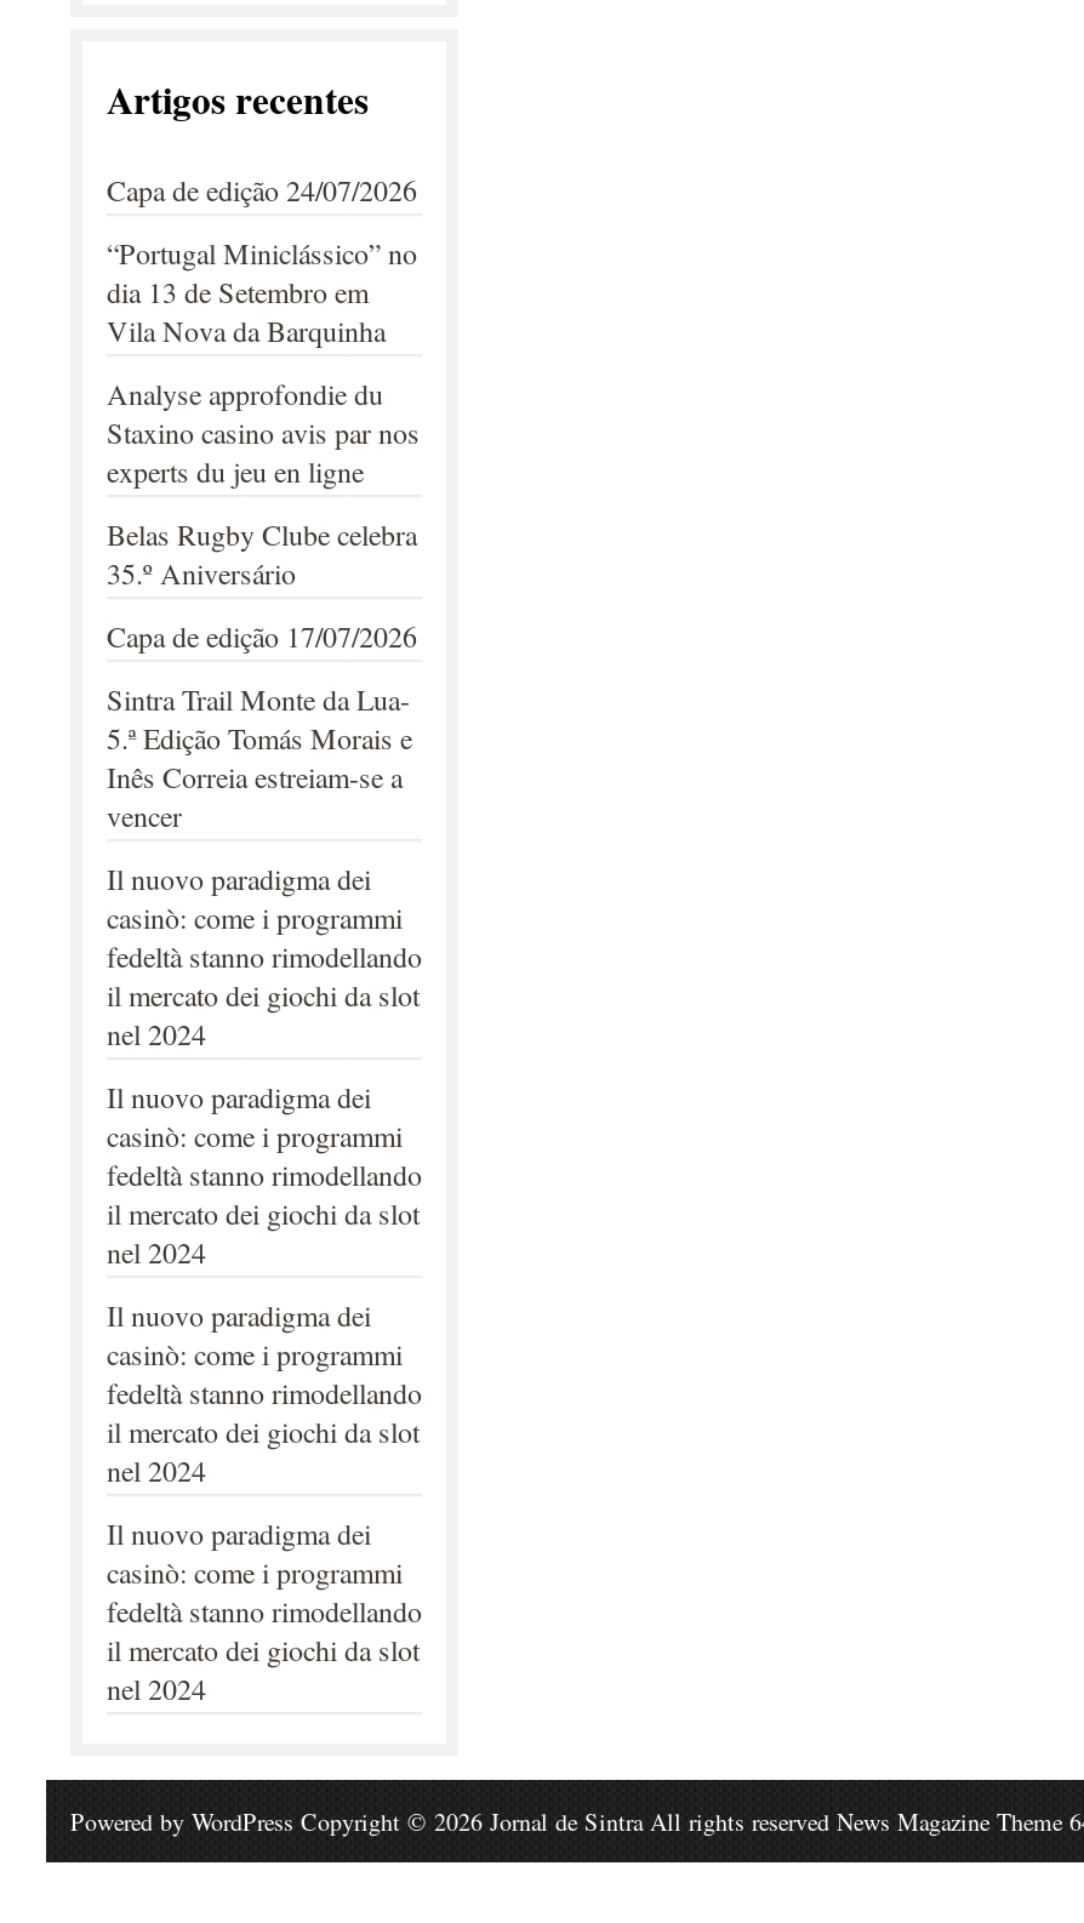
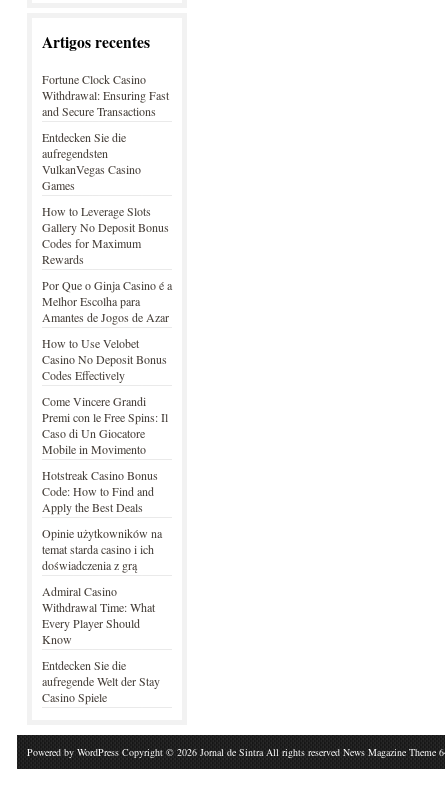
- Capa de edição 24/07/2026
+ Fortune Clock Casino
+ Withdrawal: Ensuring Fast
+ and Secure Transactions

- “Portugal Miniclássico” no
- dia 13 de Setembro em
- Vila Nova da Barquinha
+ Entdecken Sie die
+ aufregendsten
+ VulkanVegas Casino
+ Games

- Analyse approfondie du
- Staxino casino avis par nos
- experts du jeu en ligne
+ How to Leverage Slots
+ Gallery No Deposit Bonus
+ Codes for Maximum
+ Rewards

- Belas Rugby Clube celebra
- 35.º Aniversário
+ Por Que o Ginja Casino é a
+ Melhor Escolha para
+ Amantes de Jogos de Azar

- Capa de edição 17/07/2026
+ How to Use Velobet
+ Casino No Deposit Bonus
+ Codes Effectively

- Sintra Trail Monte da Lua-
- 5.ª Edição Tomás Morais e
- Inês Correia estreiam-se a
- vencer
+ Come Vincere Grandi
+ Premi con le Free Spins: Il
+ Caso di Un Giocatore
+ Mobile in Movimento

- Il nuovo paradigma dei
- casinò: come i programmi
- fedeltà stanno rimodellando
- il mercato dei giochi da slot
- nel 2024
+ Hotstreak Casino Bonus
+ Code: How to Find and
+ Apply the Best Deals

- Il nuovo paradigma dei
- casinò: come i programmi
- fedeltà stanno rimodellando
- il mercato dei giochi da slot
- nel 2024
+ Opinie użytkowników na
+ temat starda casino i ich
+ doświadczenia z grą

- Il nuovo paradigma dei
- casinò: come i programmi
- fedeltà stanno rimodellando
- il mercato dei giochi da slot
- nel 2024
+ Admiral Casino
+ Withdrawal Time: What
+ Every Player Should
+ Know

- Il nuovo paradigma dei
- casinò: come i programmi
- fedeltà stanno rimodellando
- il mercato dei giochi da slot
- nel 2024
+ Entdecken Sie die
+ aufregende Welt der Stay
+ Casino Spiele
